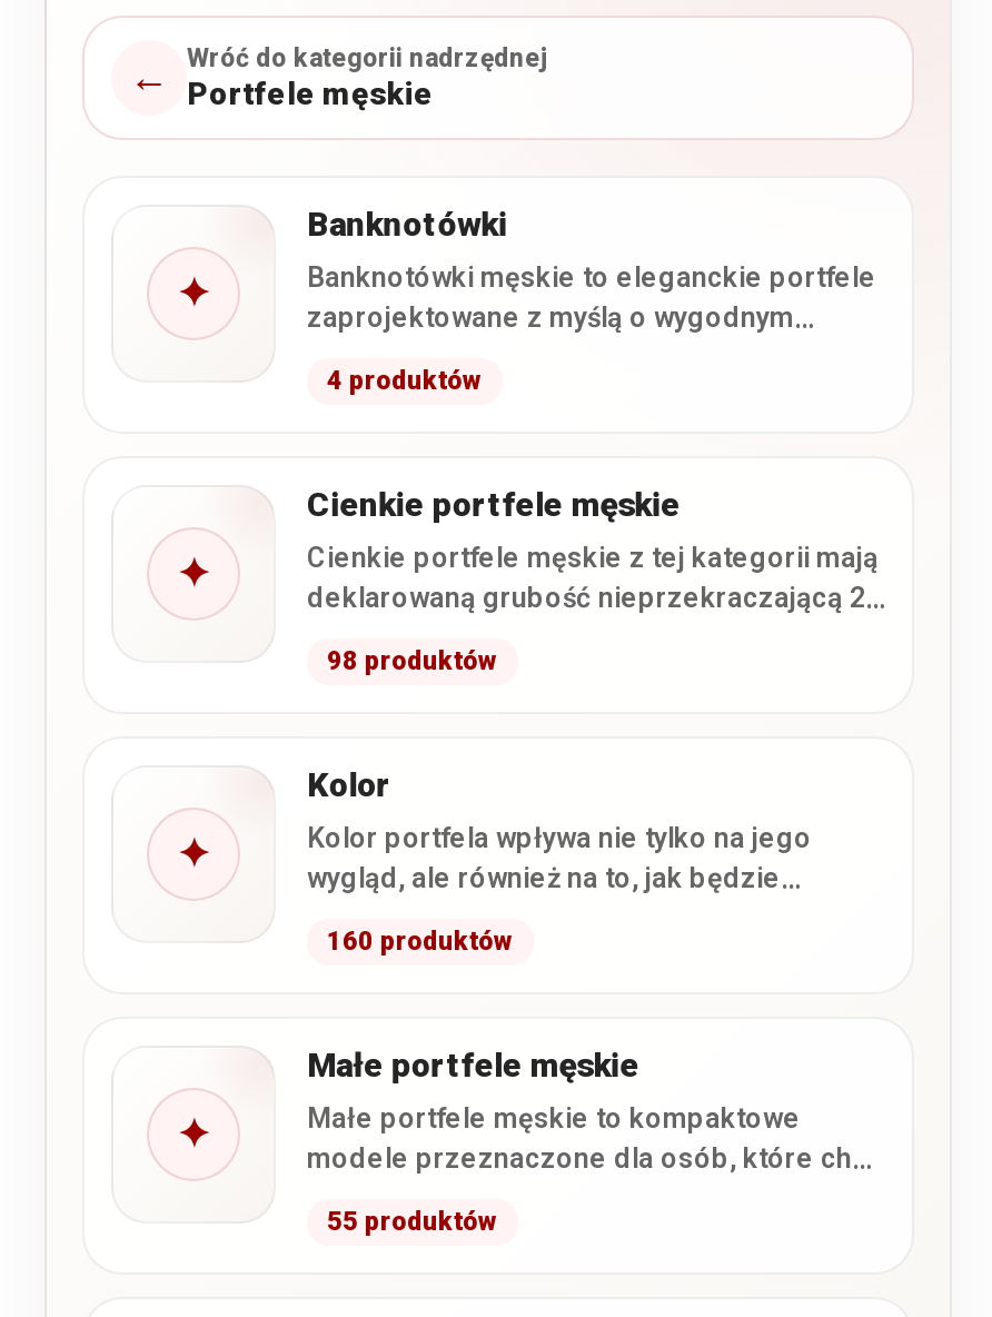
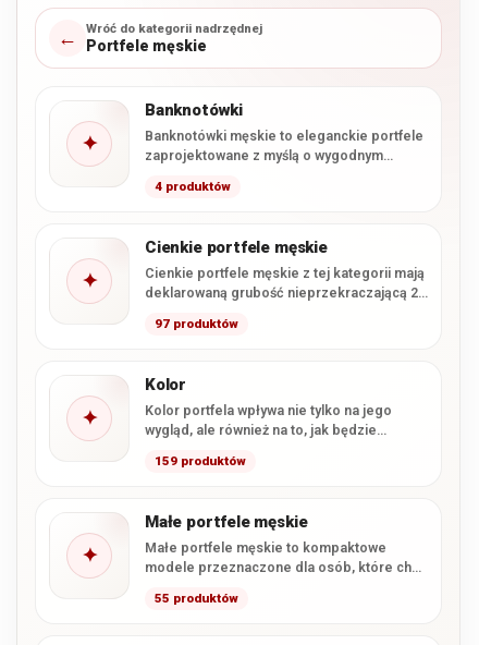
- 98 produktów
+ 97 produktów

- 160 produktów
+ 159 produktów
